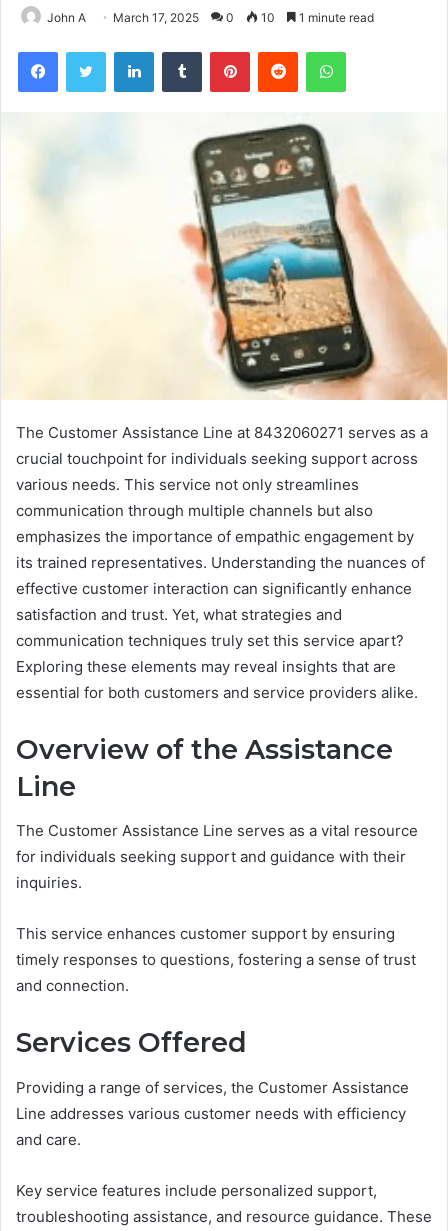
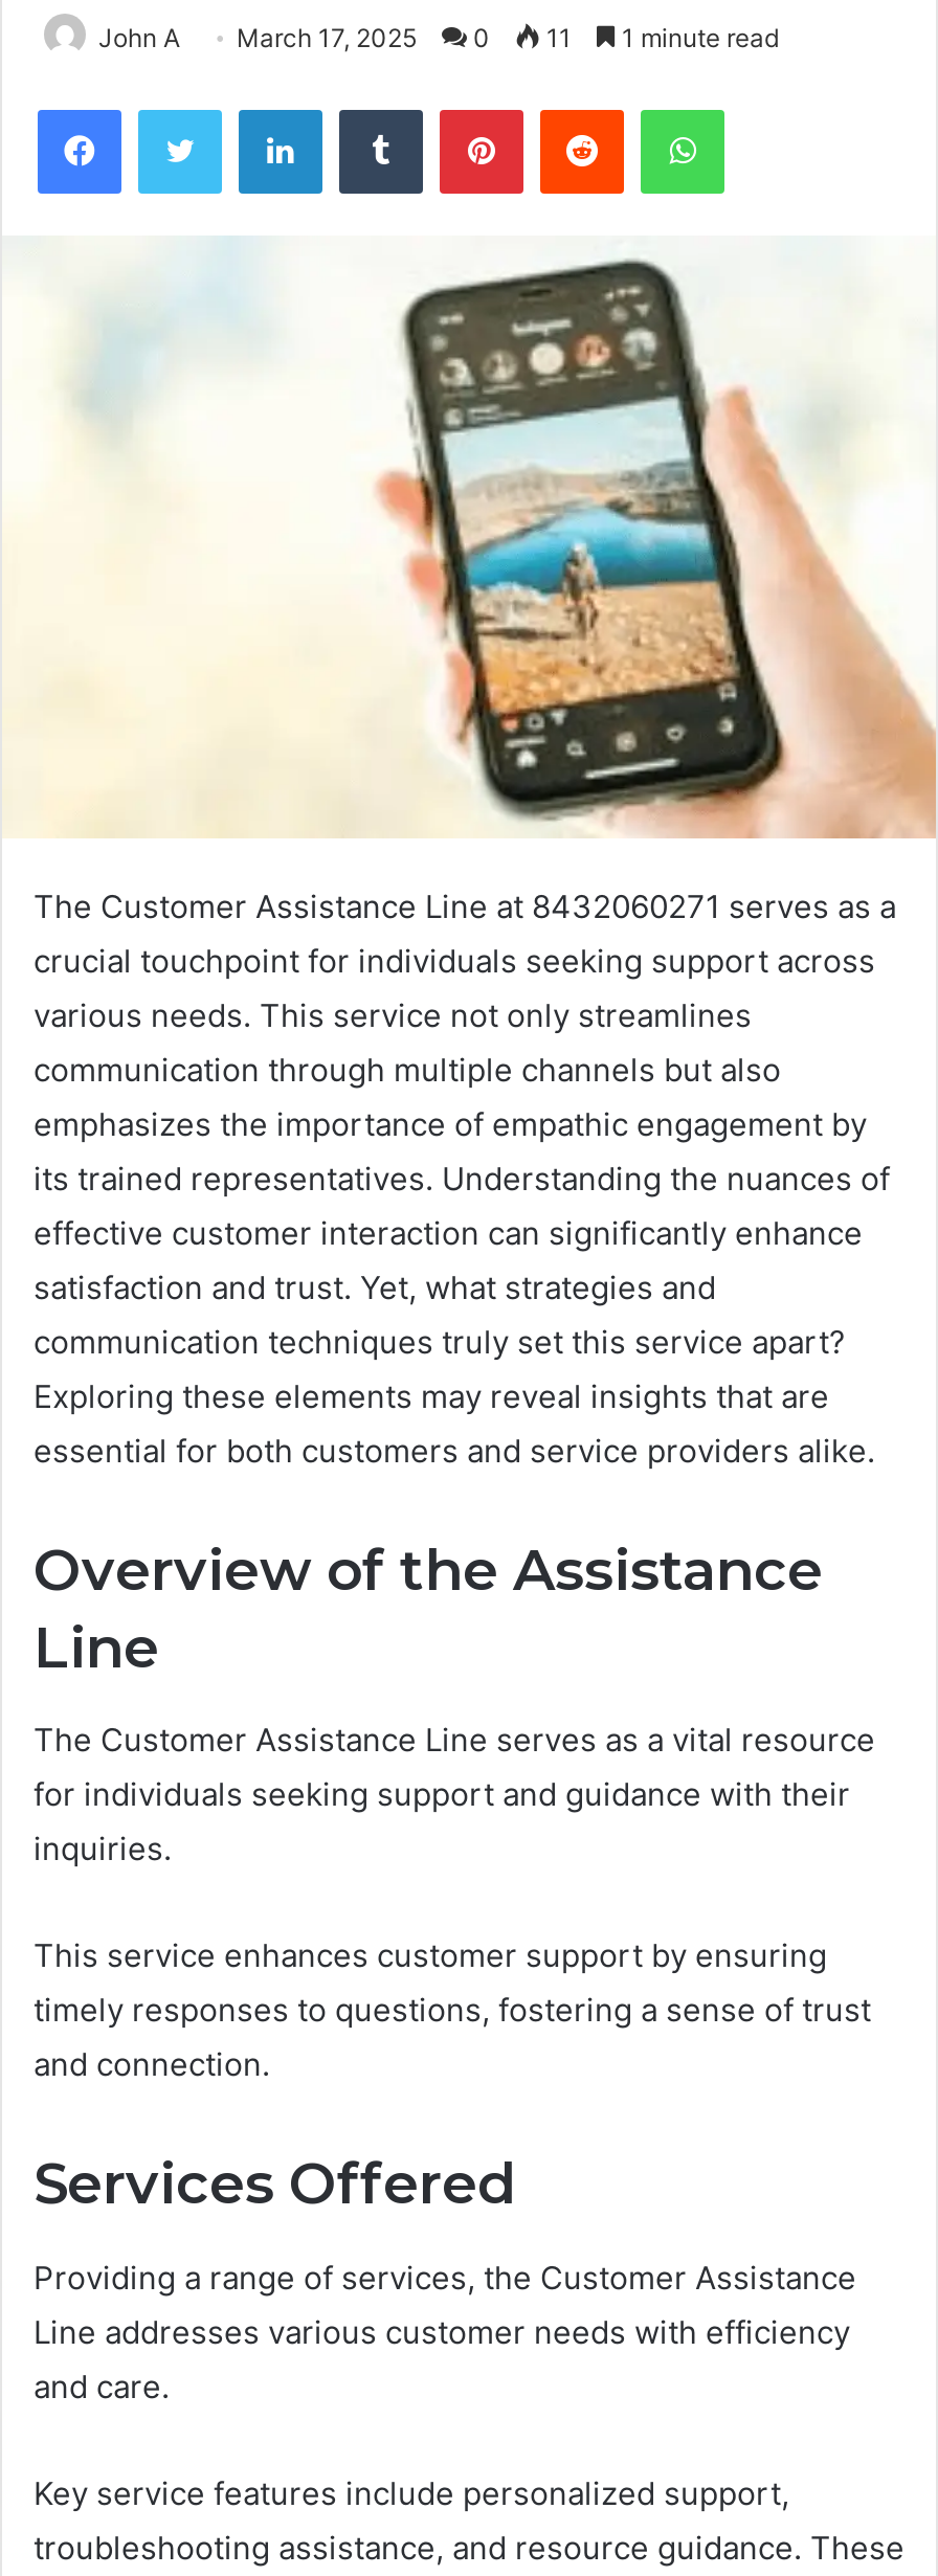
- John A March 17, 2025 0 10 1 minute read
+ John A March 17, 2025 0 11 1 minute read
